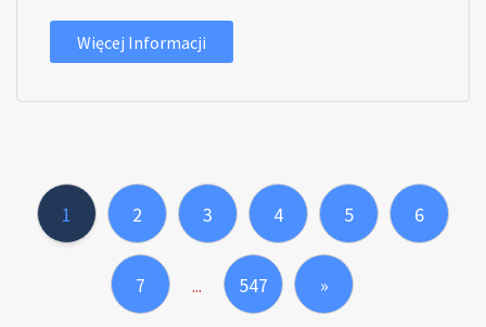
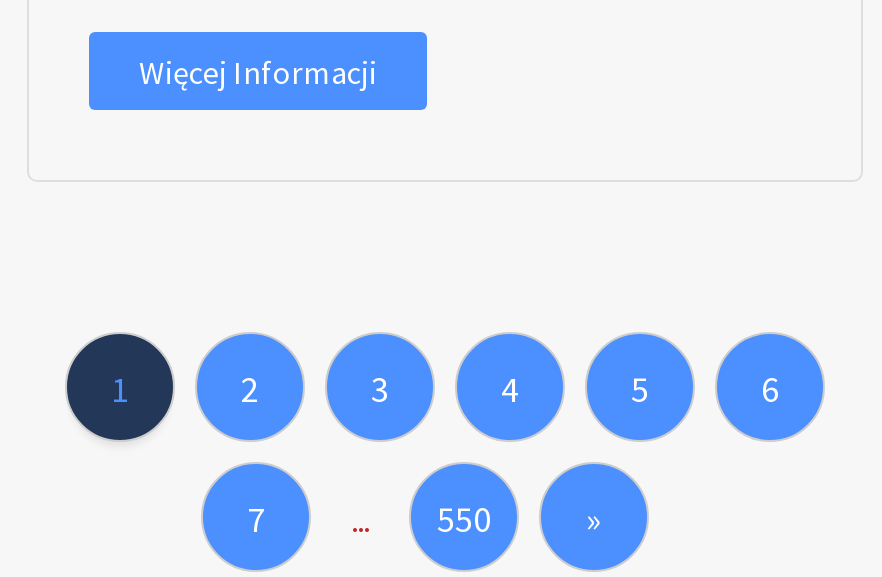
- 547
+ 550
